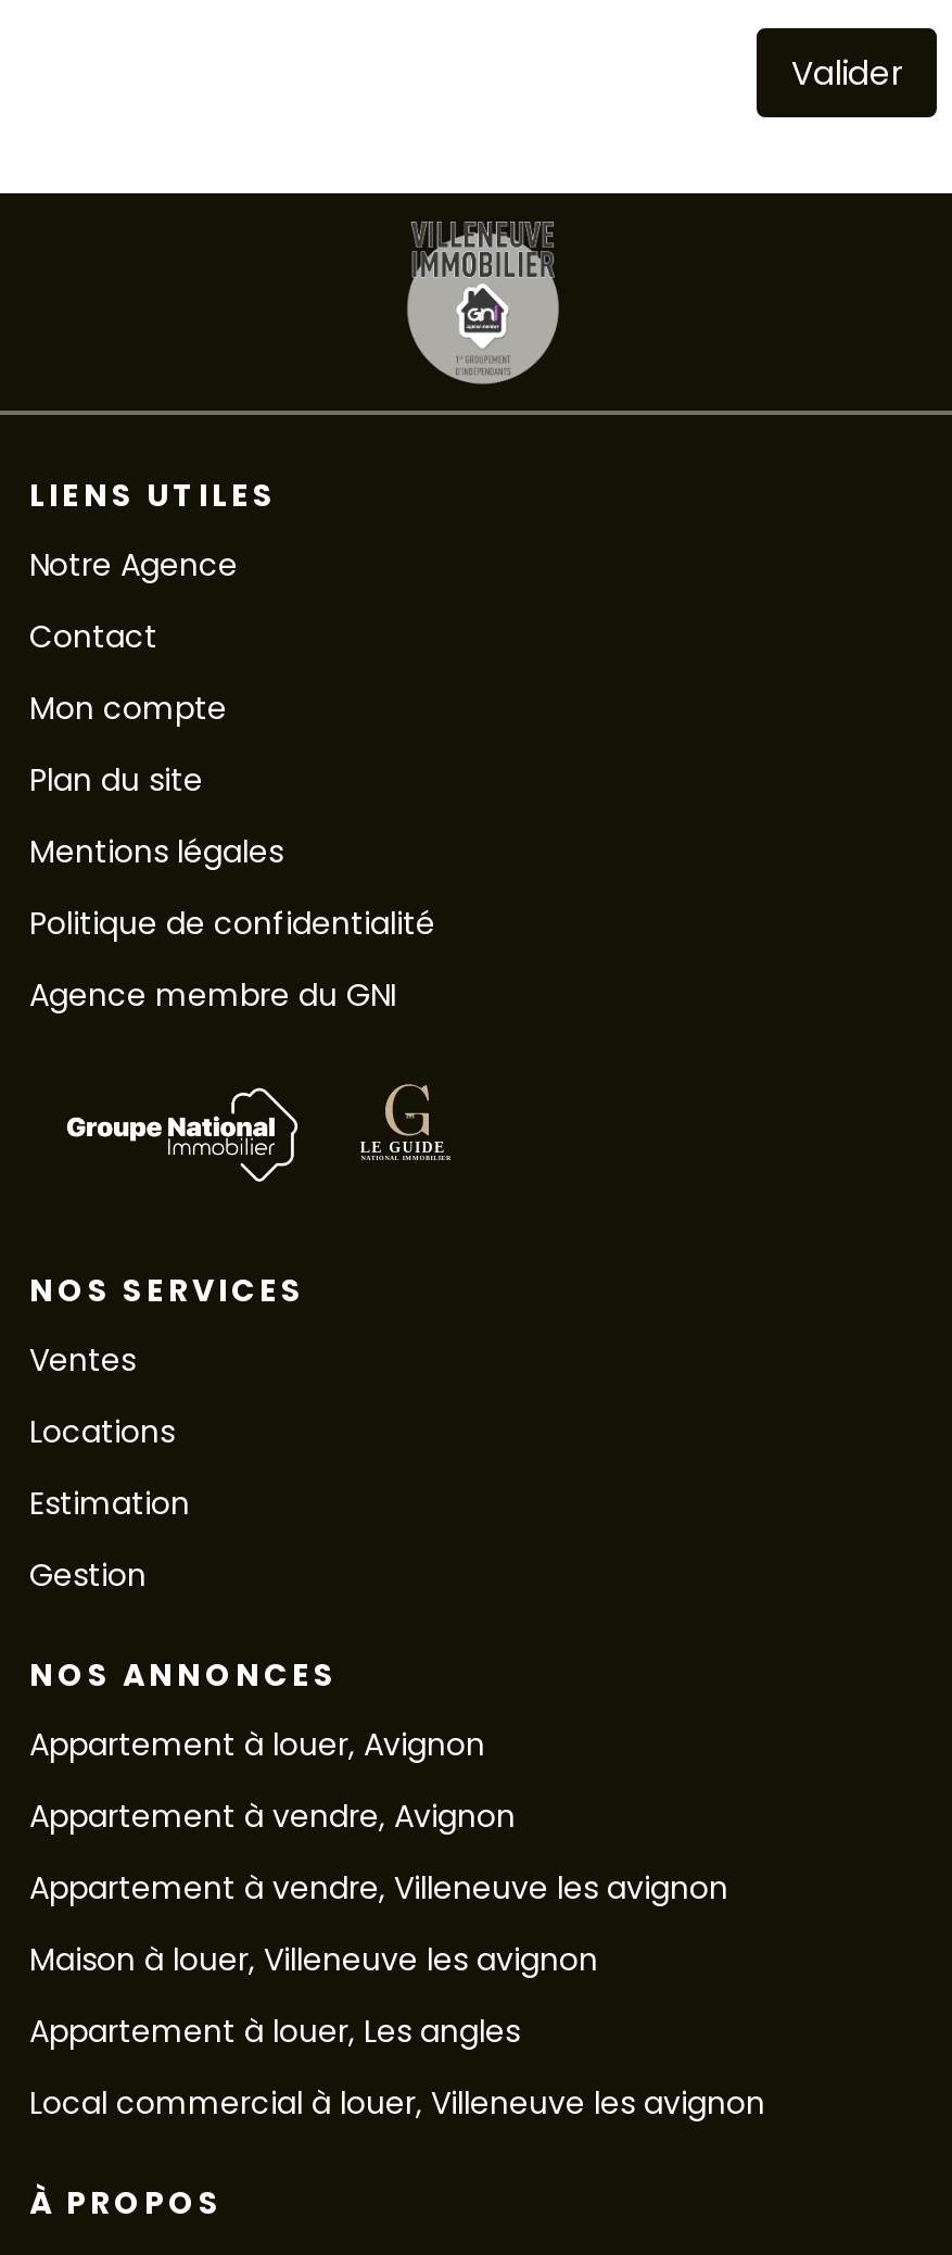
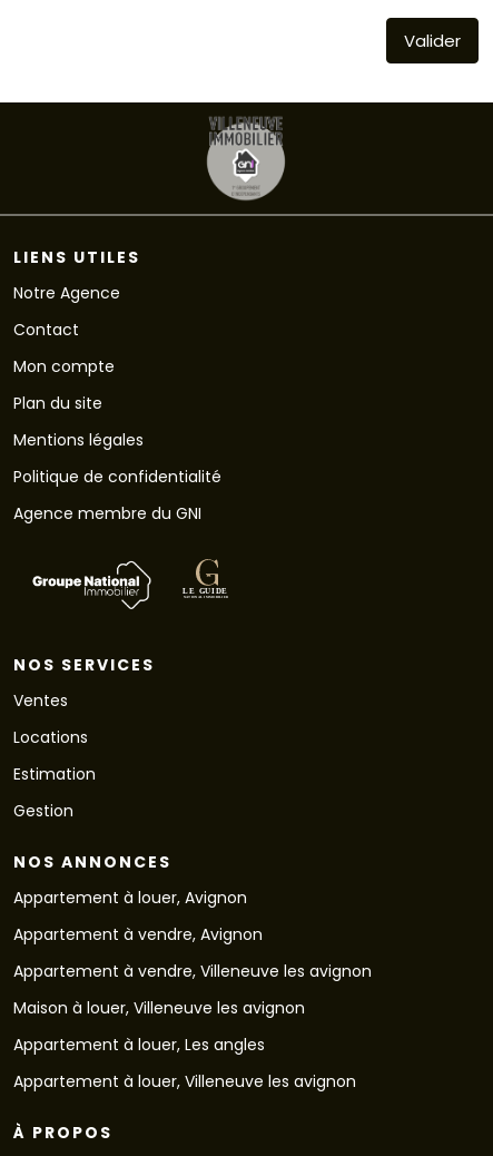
- Local commercial à louer, Villeneuve les avignon
+ Appartement à louer, Villeneuve les avignon
